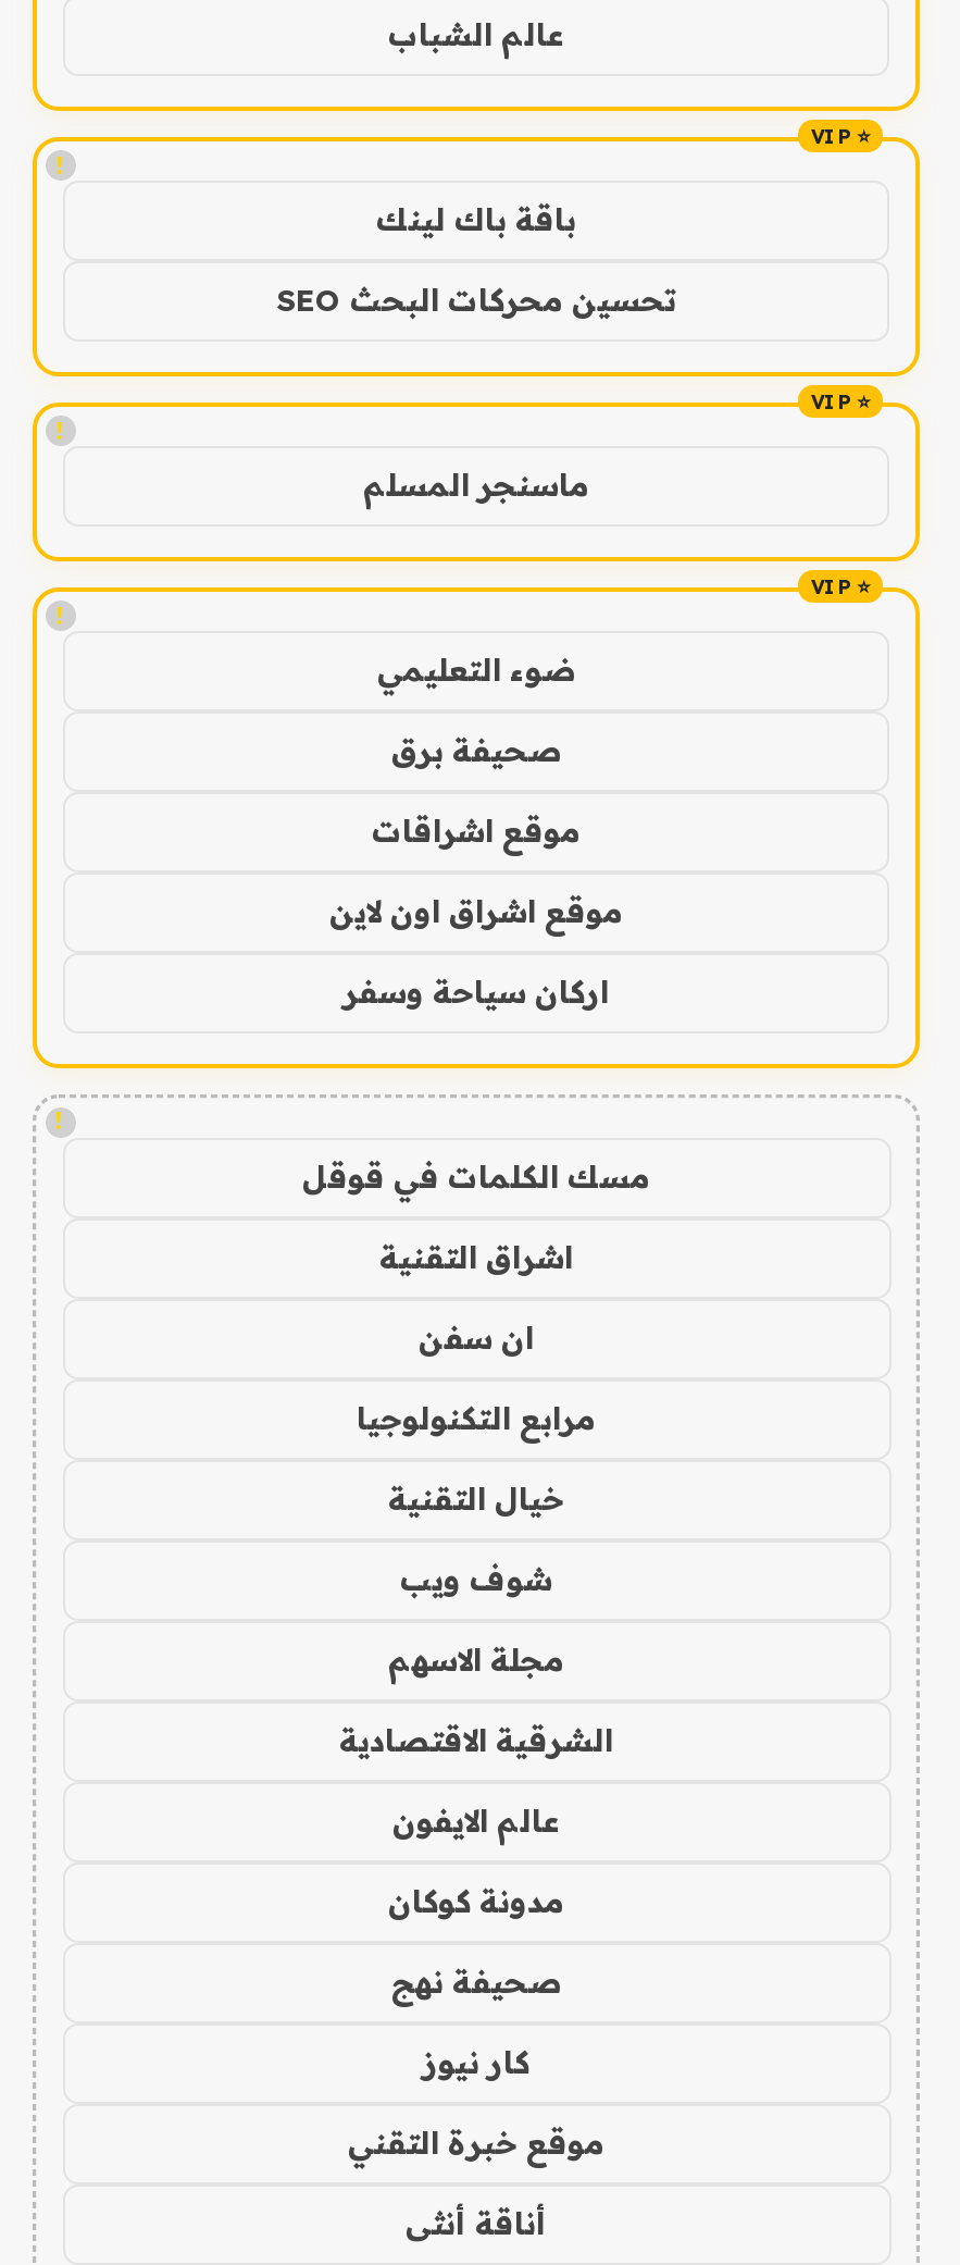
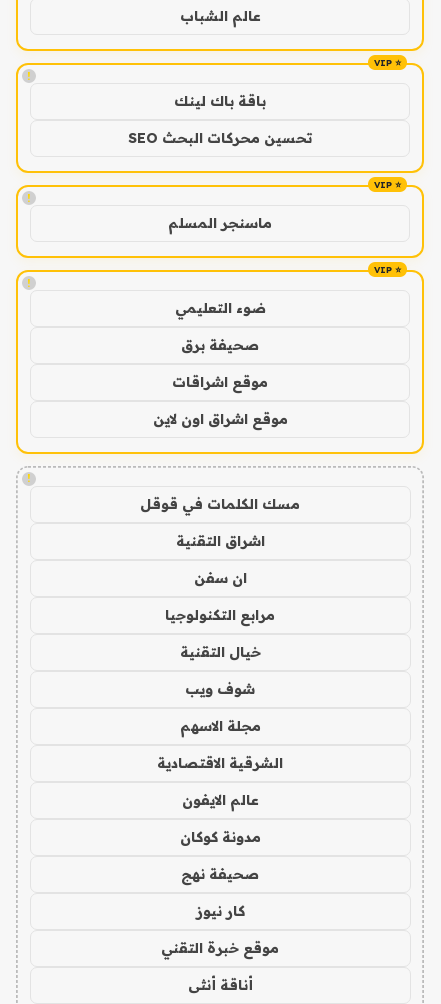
- اركان سياحة وسفر
